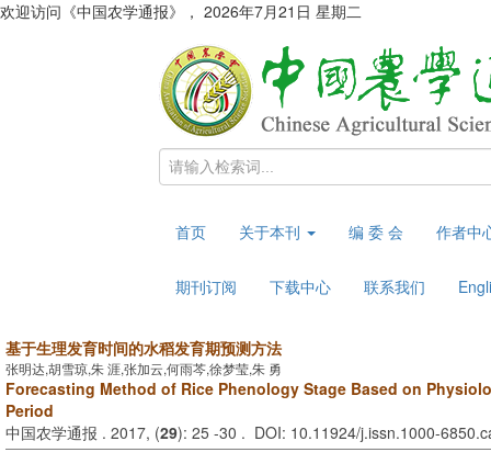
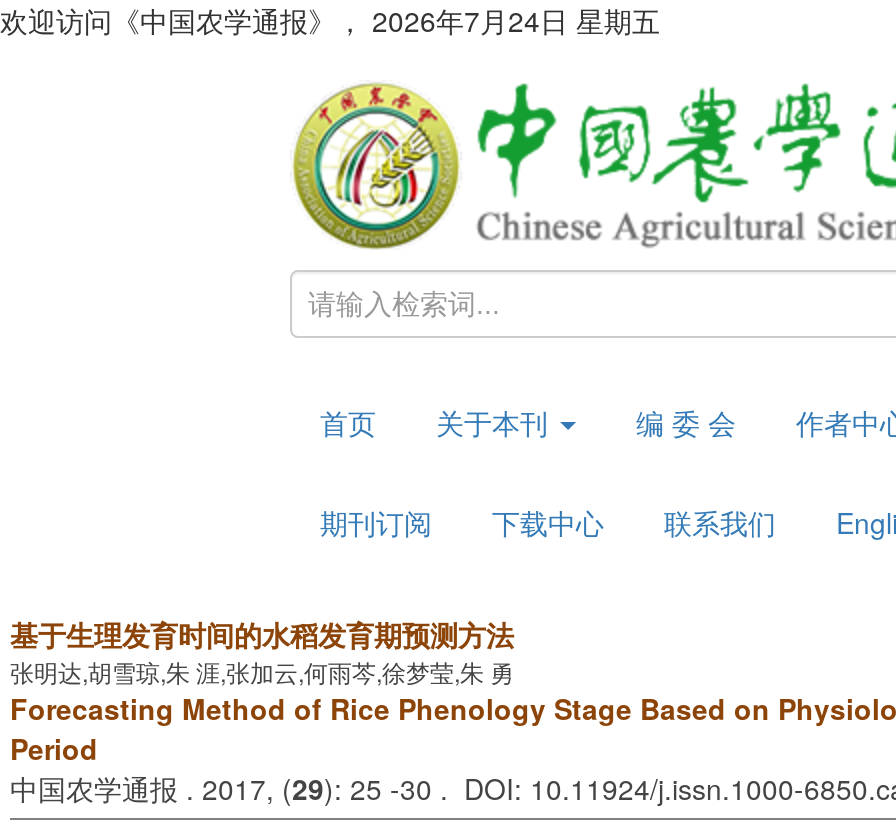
- 欢迎访问《中国农学通报》，2026年7月21日 星期二
+ 欢迎访问《中国农学通报》，2026年7月24日 星期五
